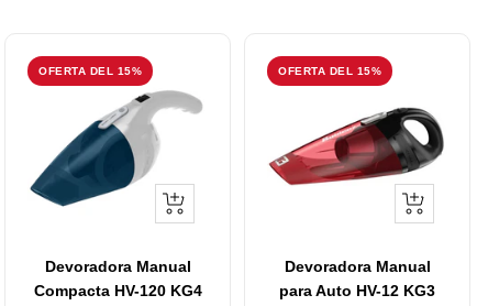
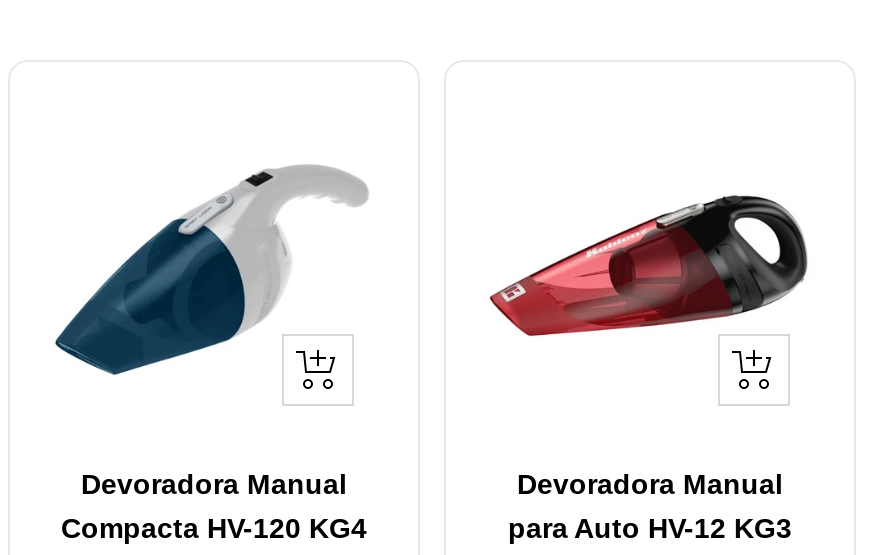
- OFERTA DEL 15%

- OFERTA DEL 15%
